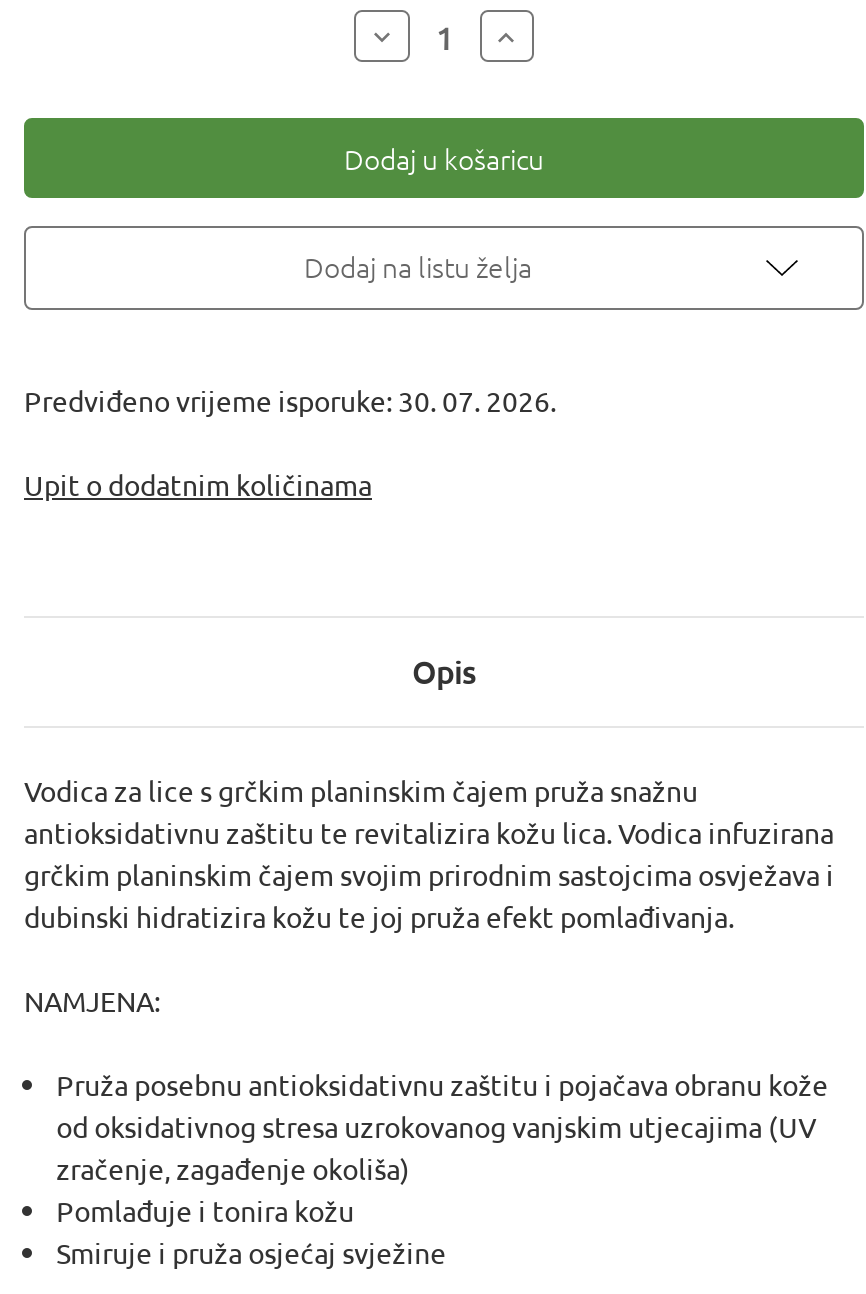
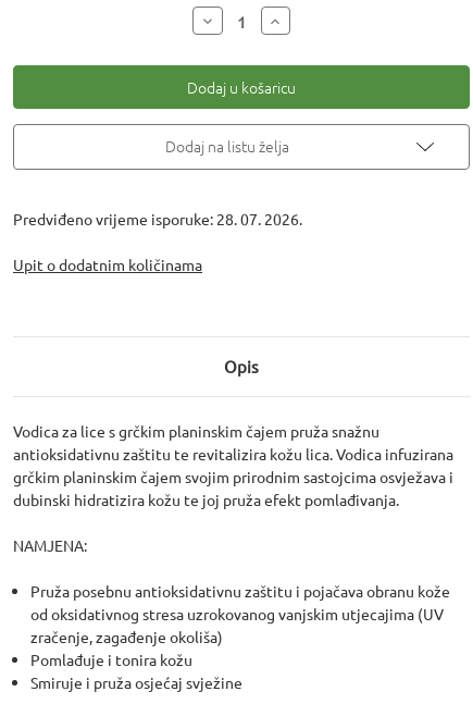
- Predviđeno vrijeme isporuke: 30. 07. 2026.
+ Predviđeno vrijeme isporuke: 28. 07. 2026.
